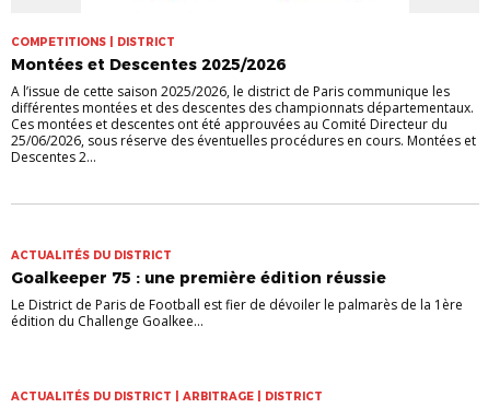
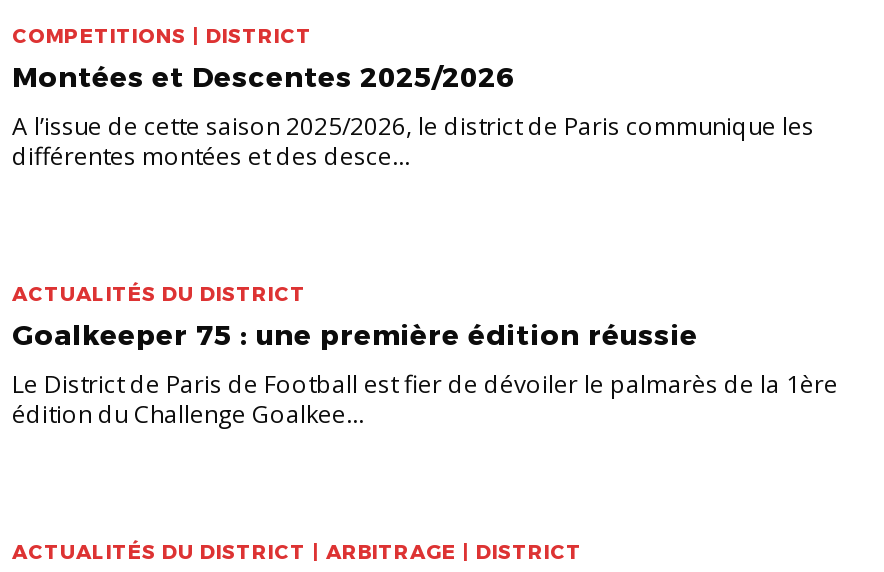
- différentes montées et des descentes des championnats départementaux.
- Ces montées et descentes ont été approuvées au Comité Directeur du
- 25/06/2026, sous réserve des éventuelles procédures en cours. Montées et
- Descentes 2...
+ différentes montées et des desce...
